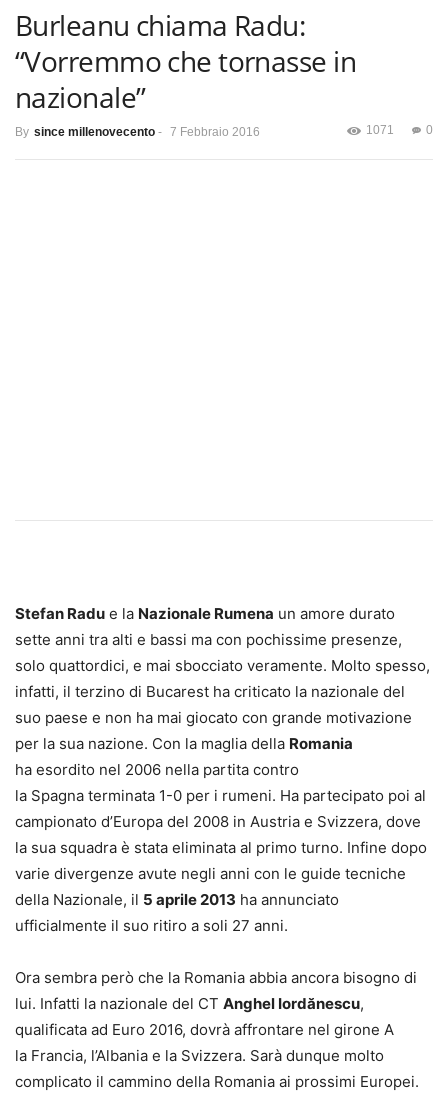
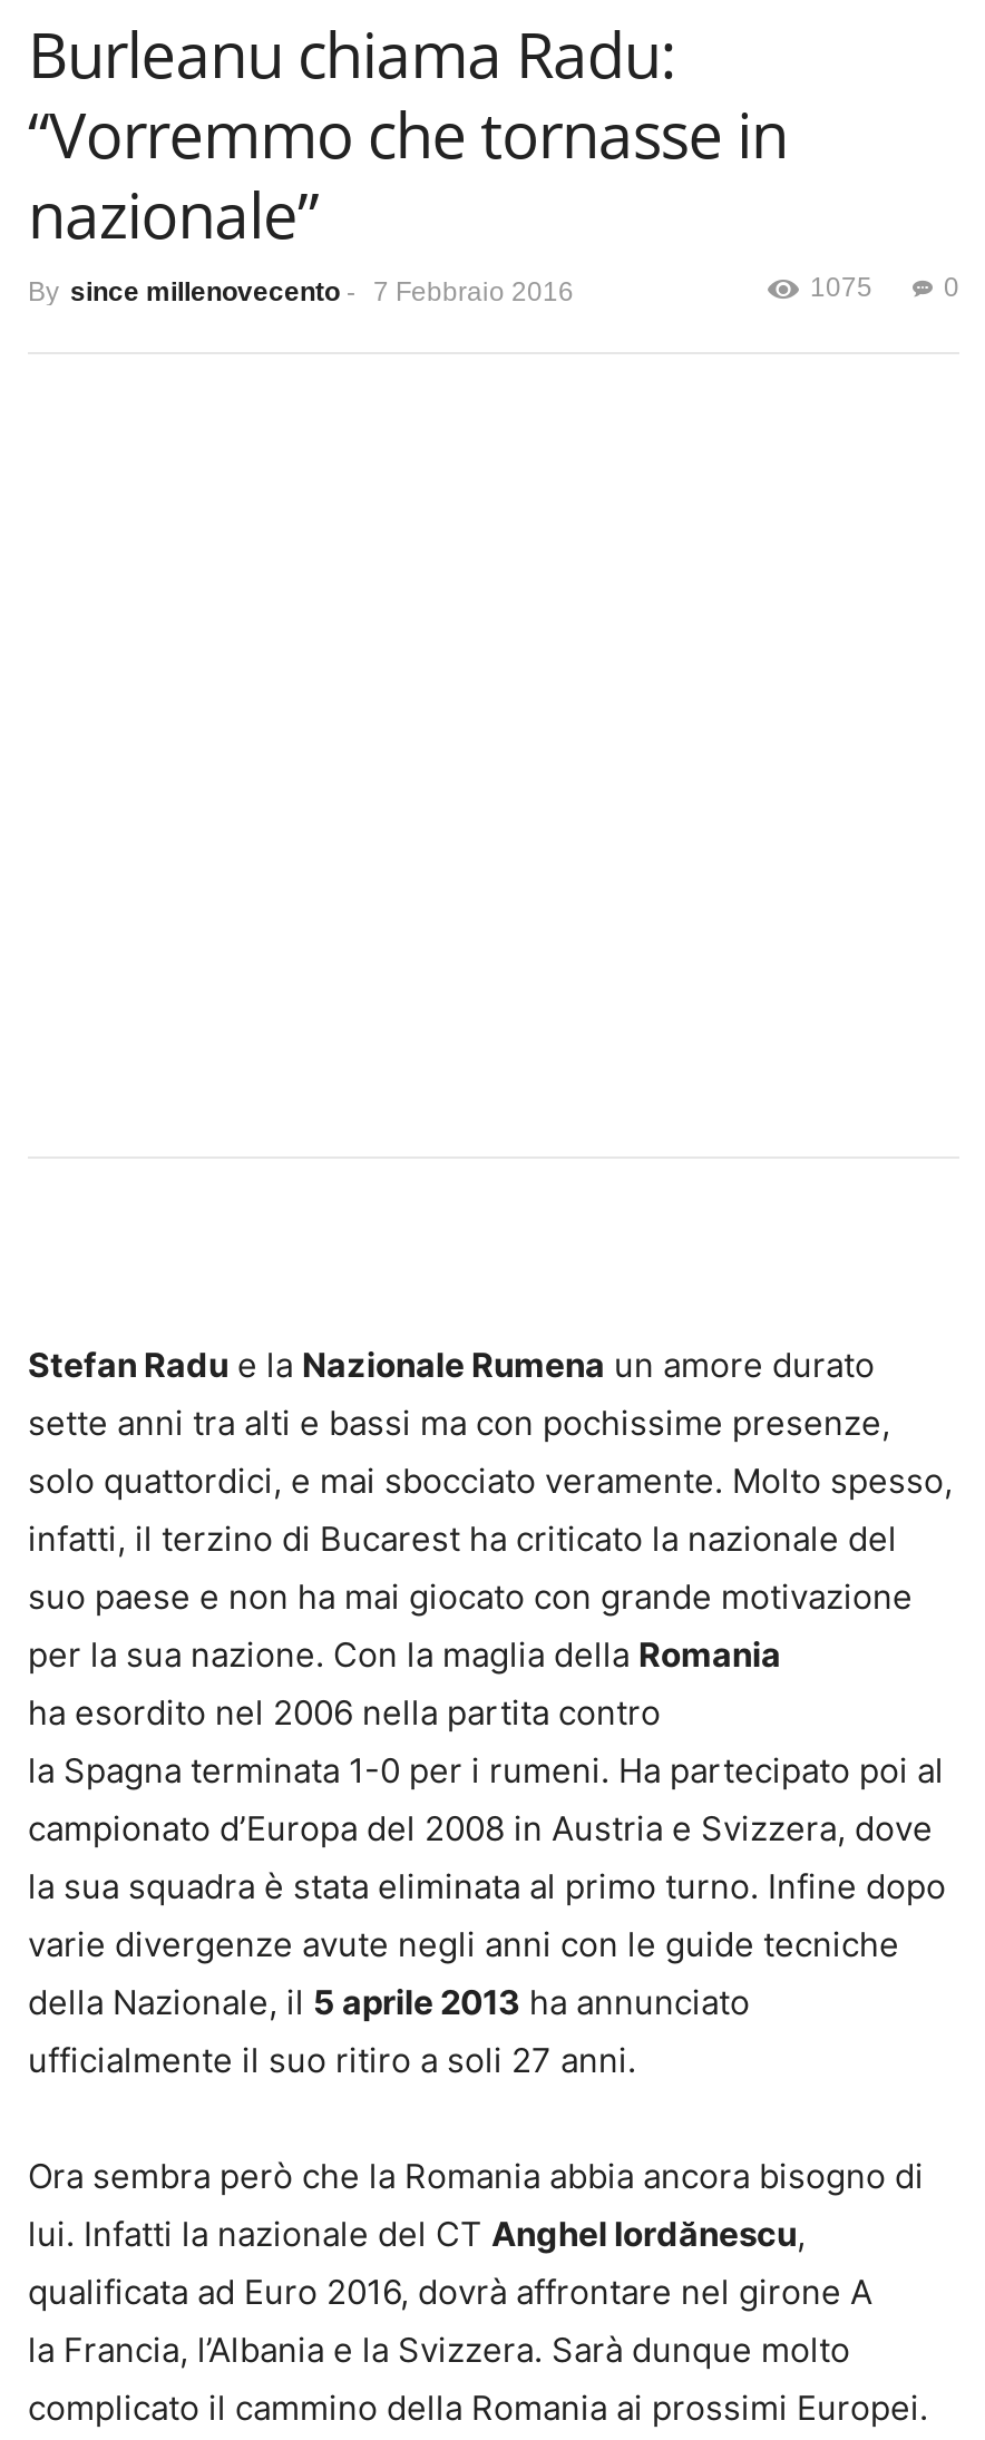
- 1071
+ 1075
